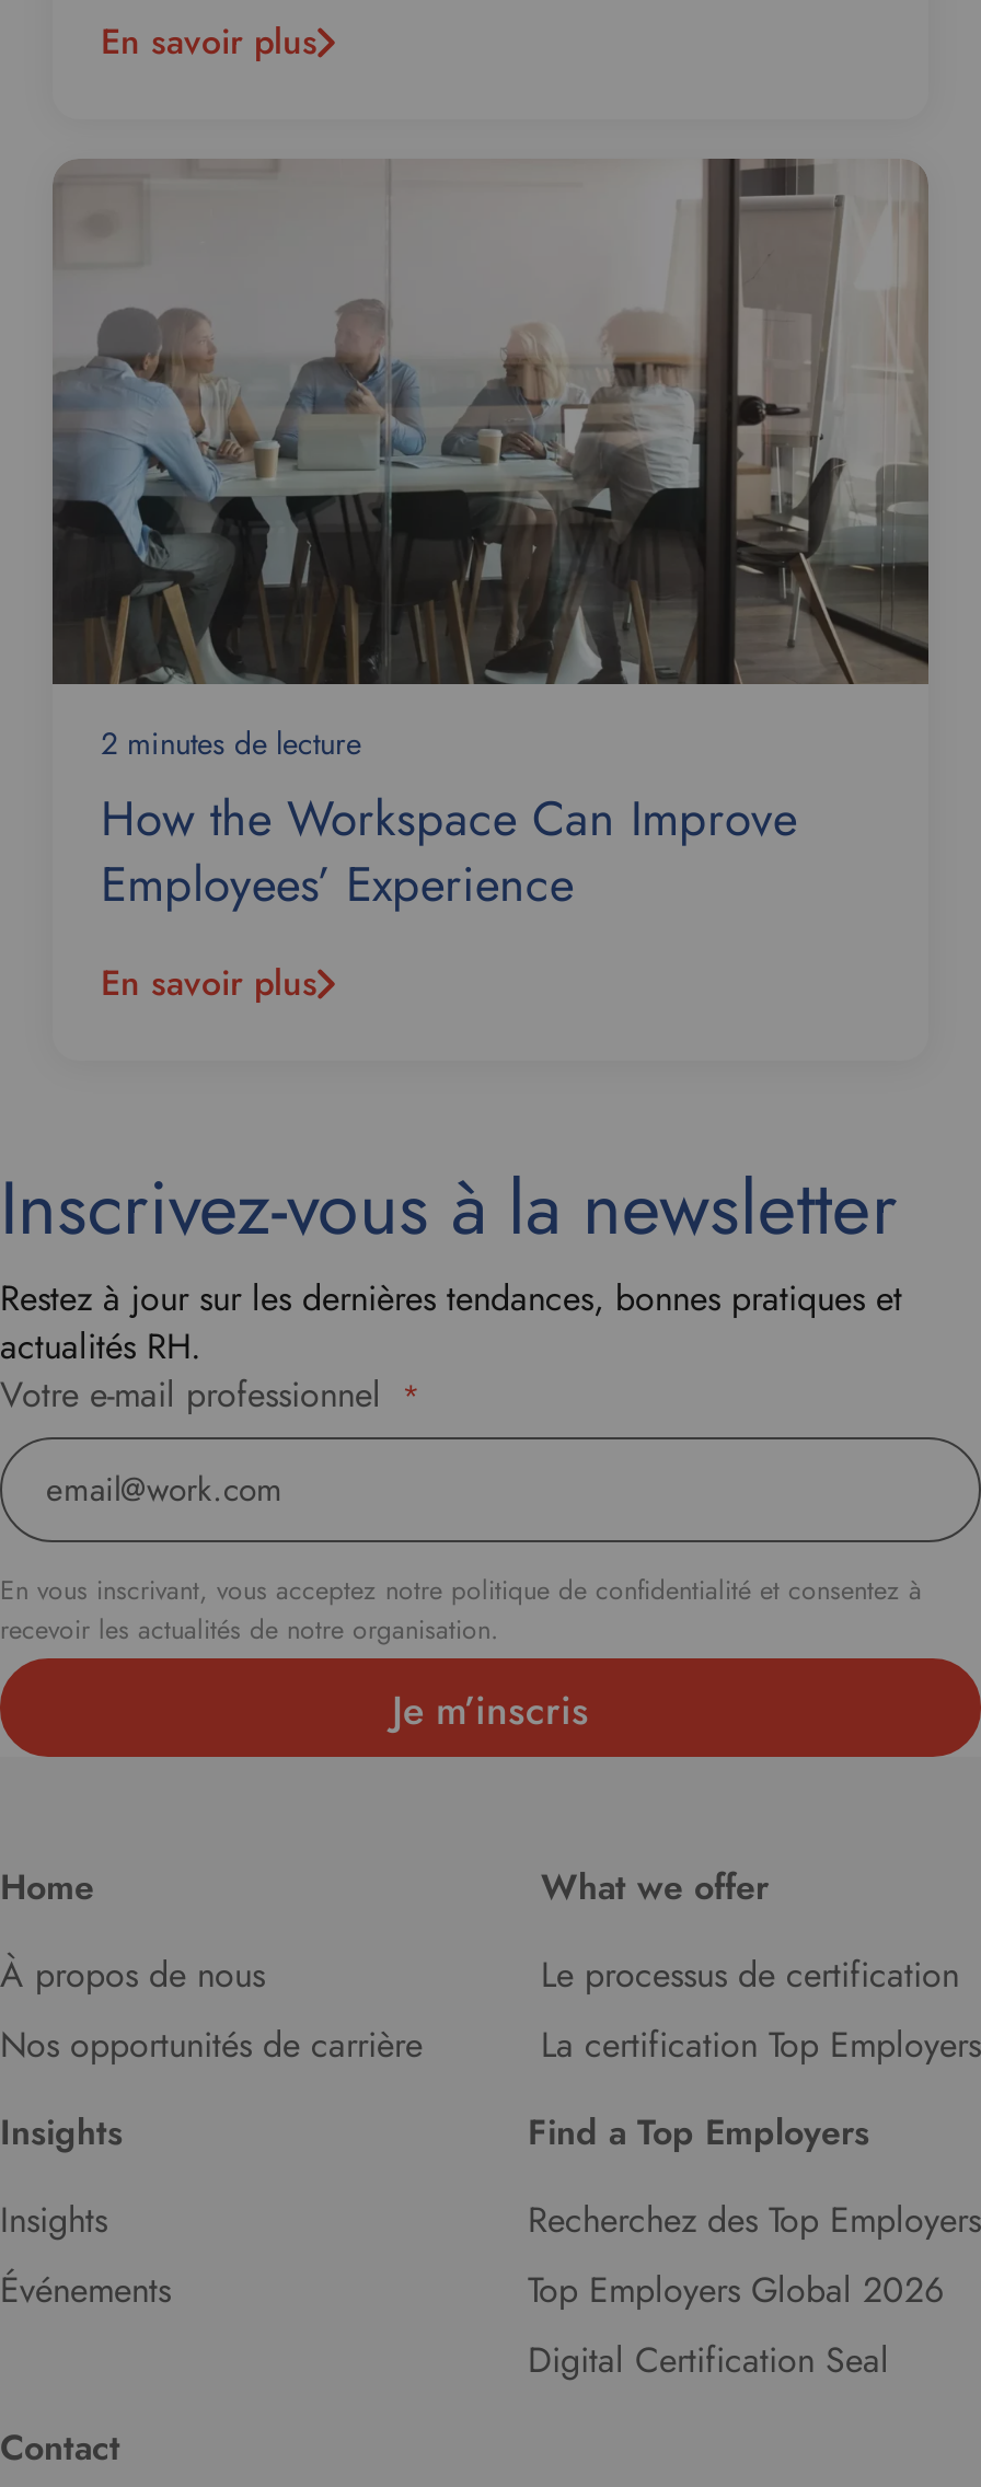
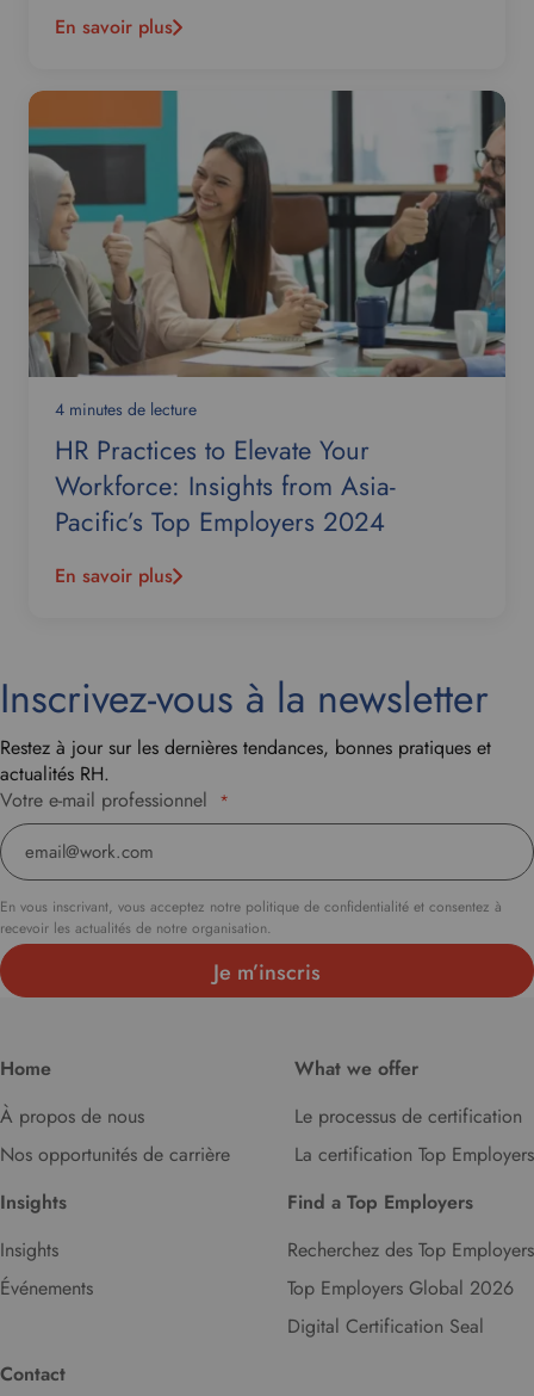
- [image]
- 2 minutes de lecture
- How the Workspace Can Improve
- Employees’ Experience
+ [image]
+ 4 minutes de lecture
+ HR Practices to Elevate Your
+ Workforce: Insights from Asia-
+ Pacific’s Top Employers 2024
